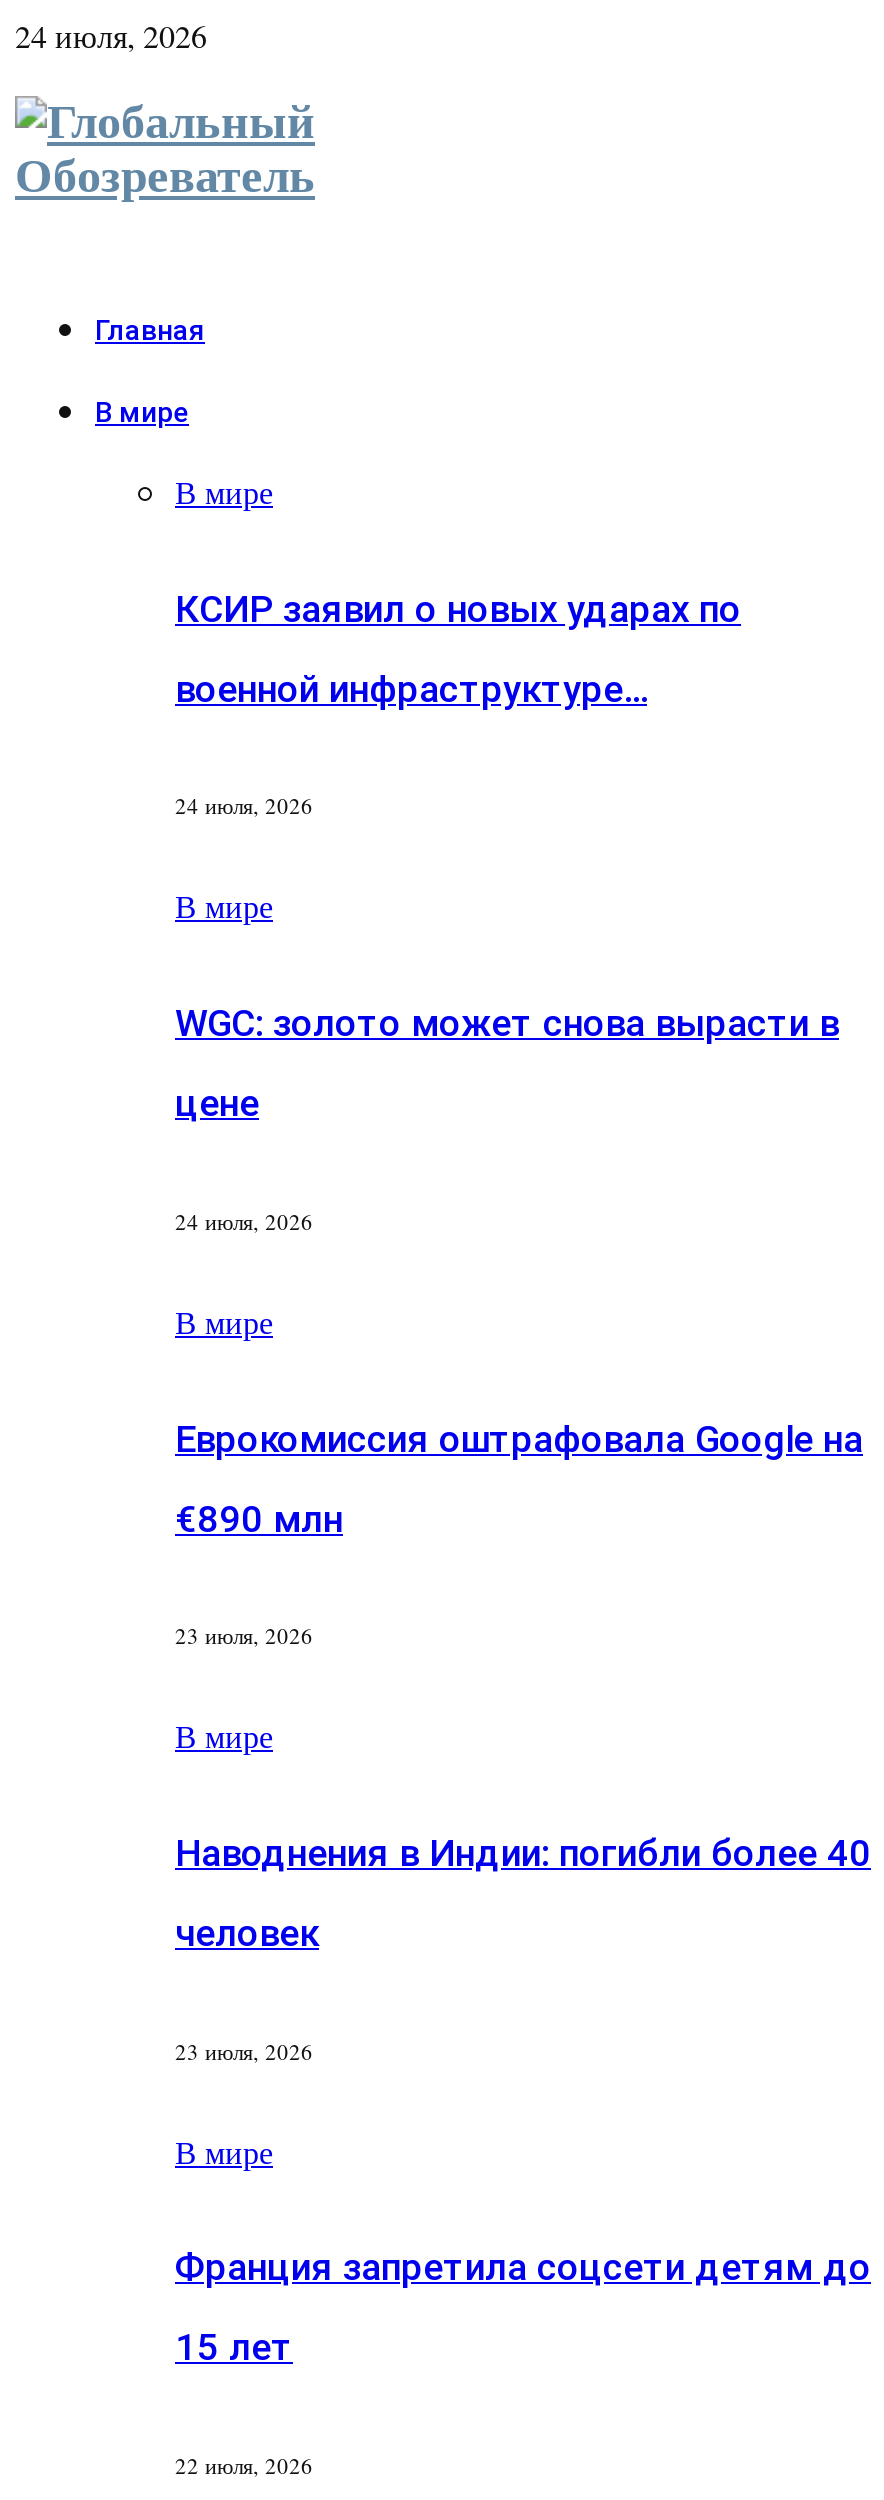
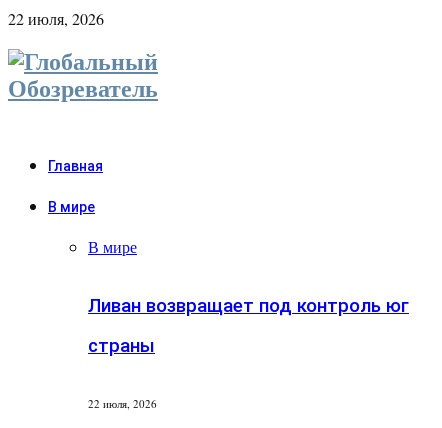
- 24 июля, 2026
+ 22 июля, 2026

- КСИР заявил о новых ударах по
- военной инфраструктуре…
- 24 июля, 2026
- В мире
- WGC: золото может снова вырасти в
- цене
- 24 июля, 2026
- В мире
- Еврокомиссия оштрафовала Google на
- €890 млн
- 23 июля, 2026
- В мире
- Наводнения в Индии: погибли более 40
- человек
- 23 июля, 2026
- В мире
- Франция запретила соцсети детям до
- 15 лет
+ Ливан возвращает под контроль юг
+ страны
